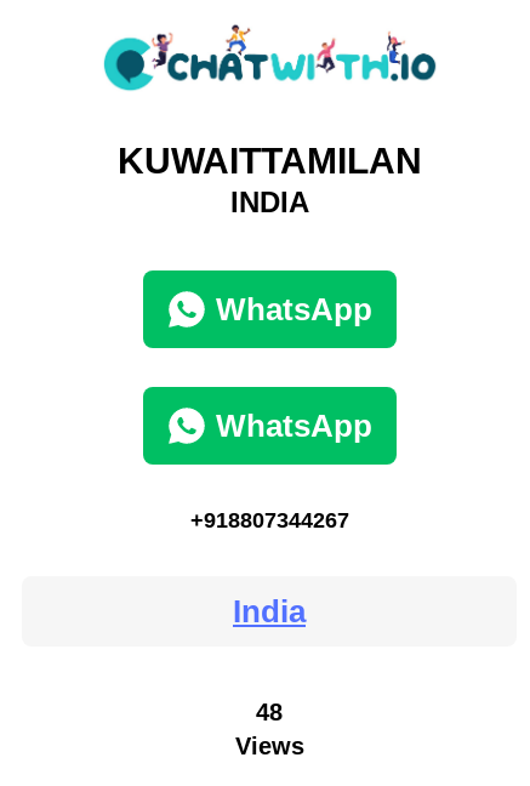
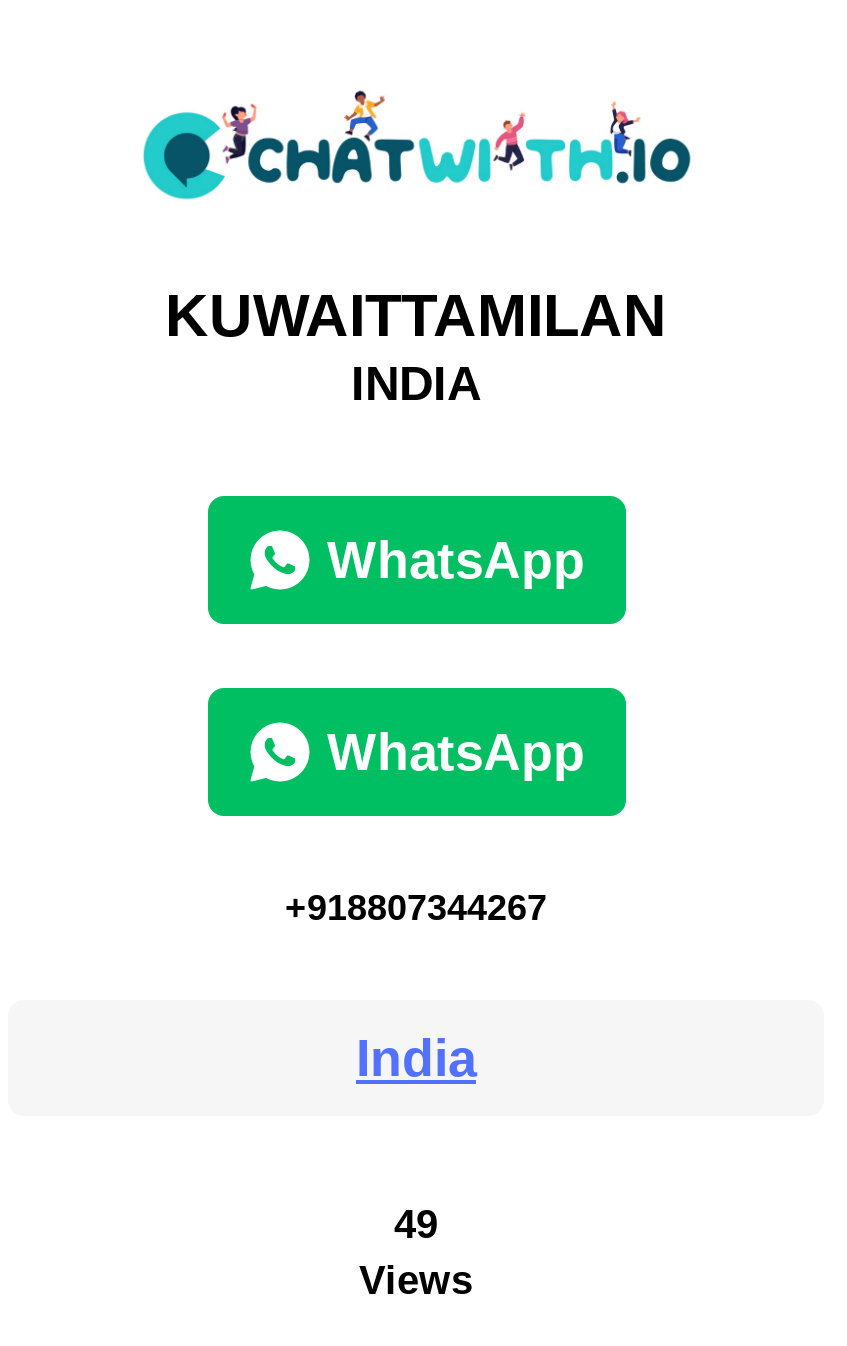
- 48
+ 49
